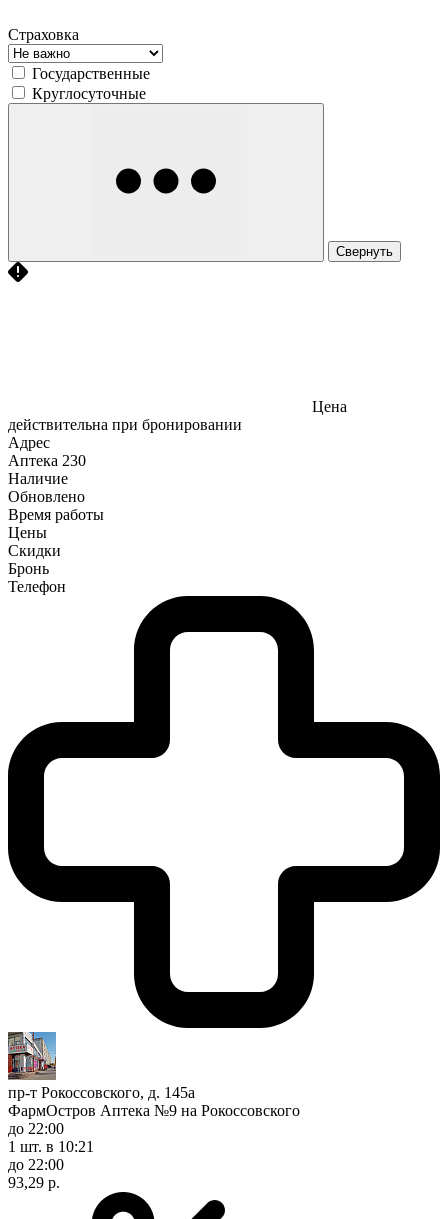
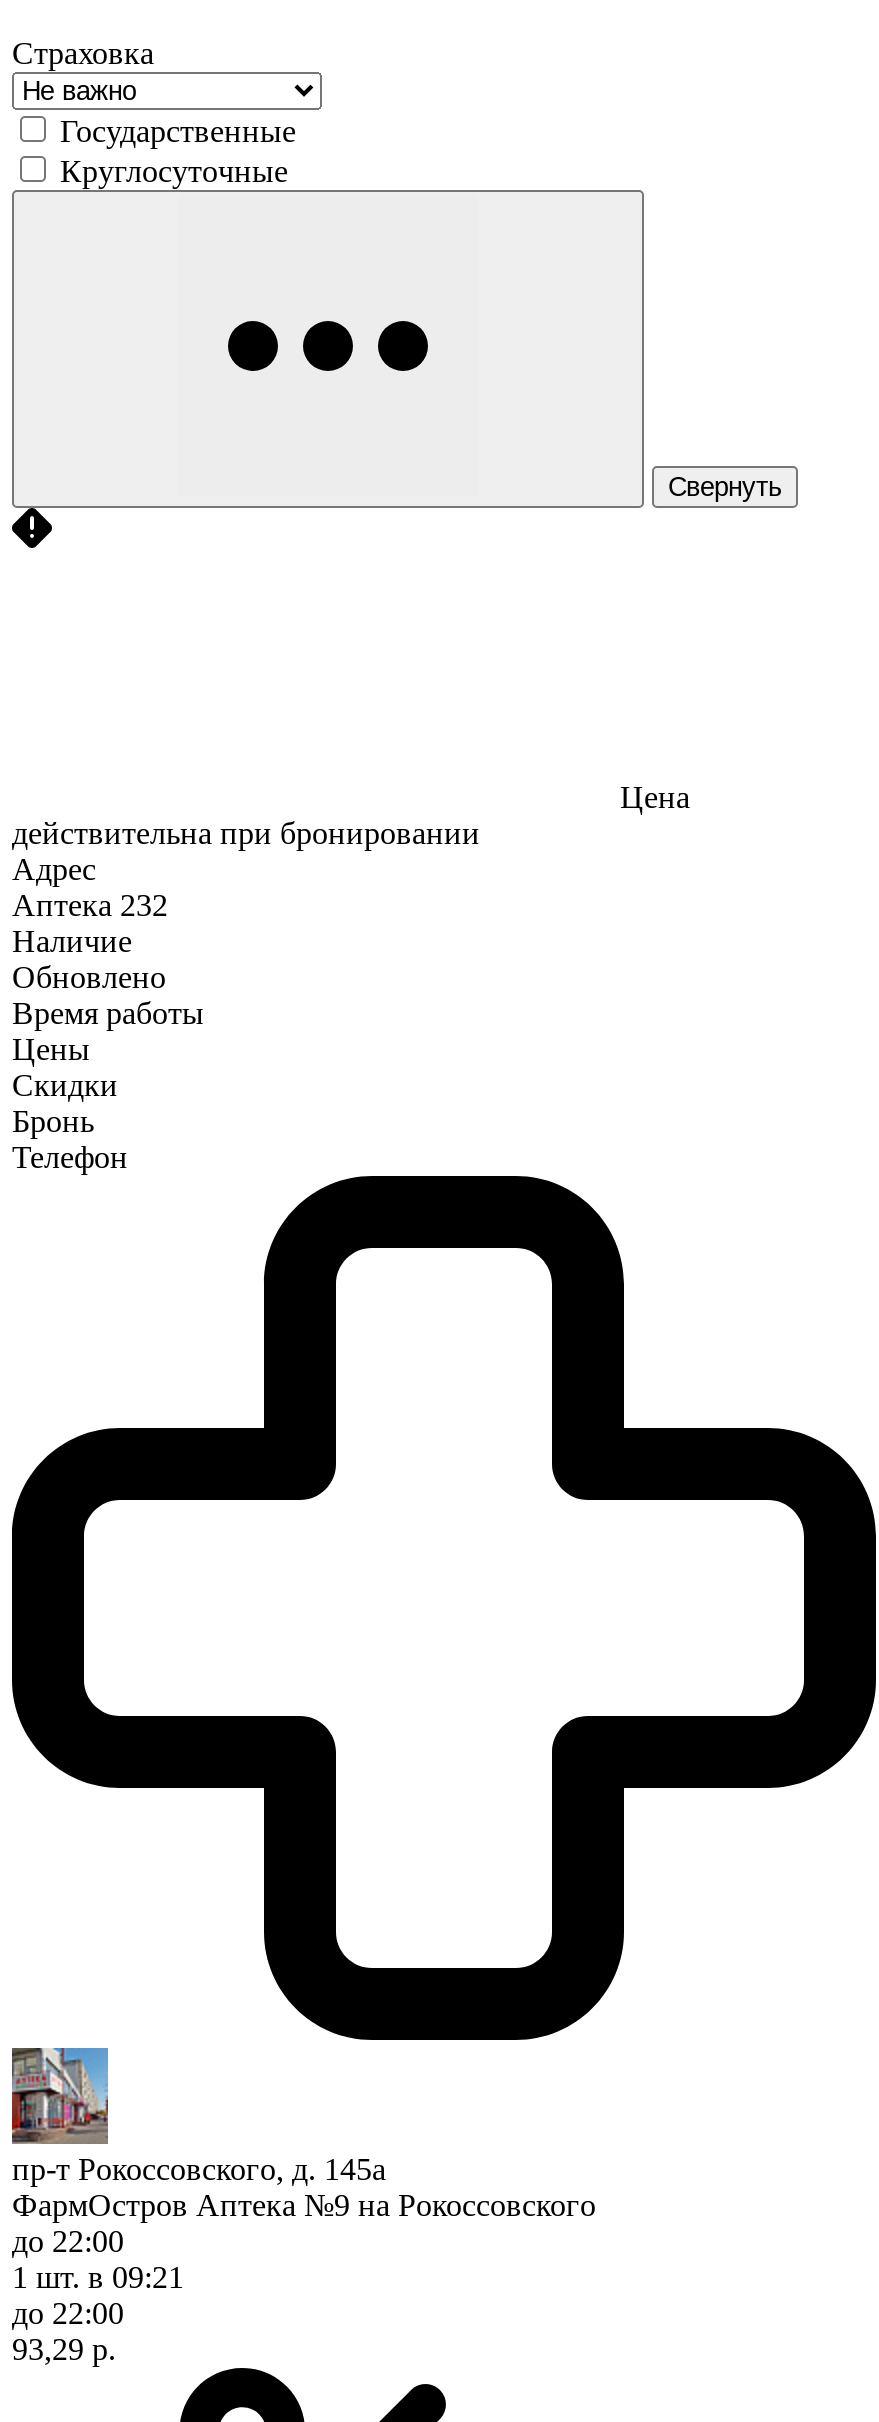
- Аптека 230
+ Аптека 232

- 1 шт. в 10:21
+ 1 шт. в 09:21
